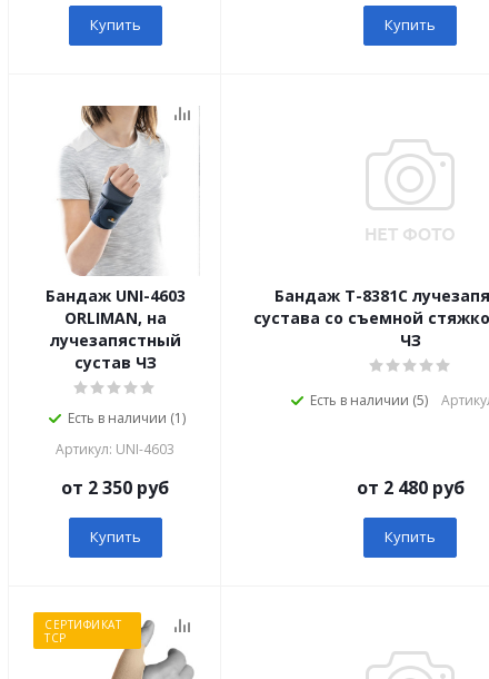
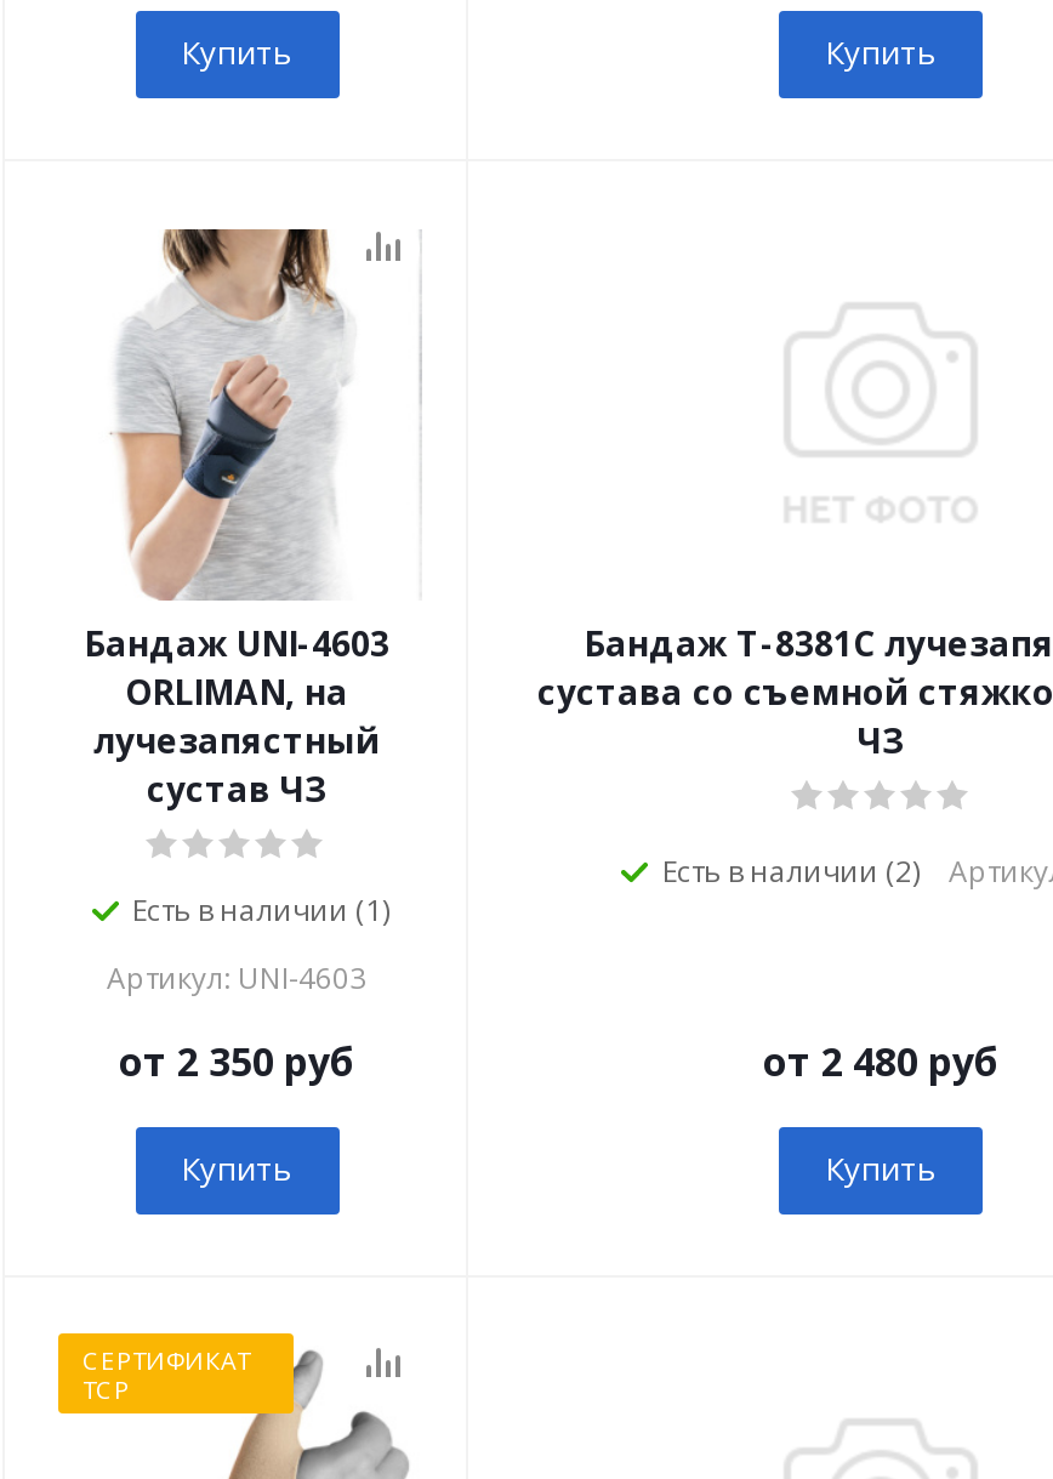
- Есть в наличии (5)
+ Есть в наличии (2)
